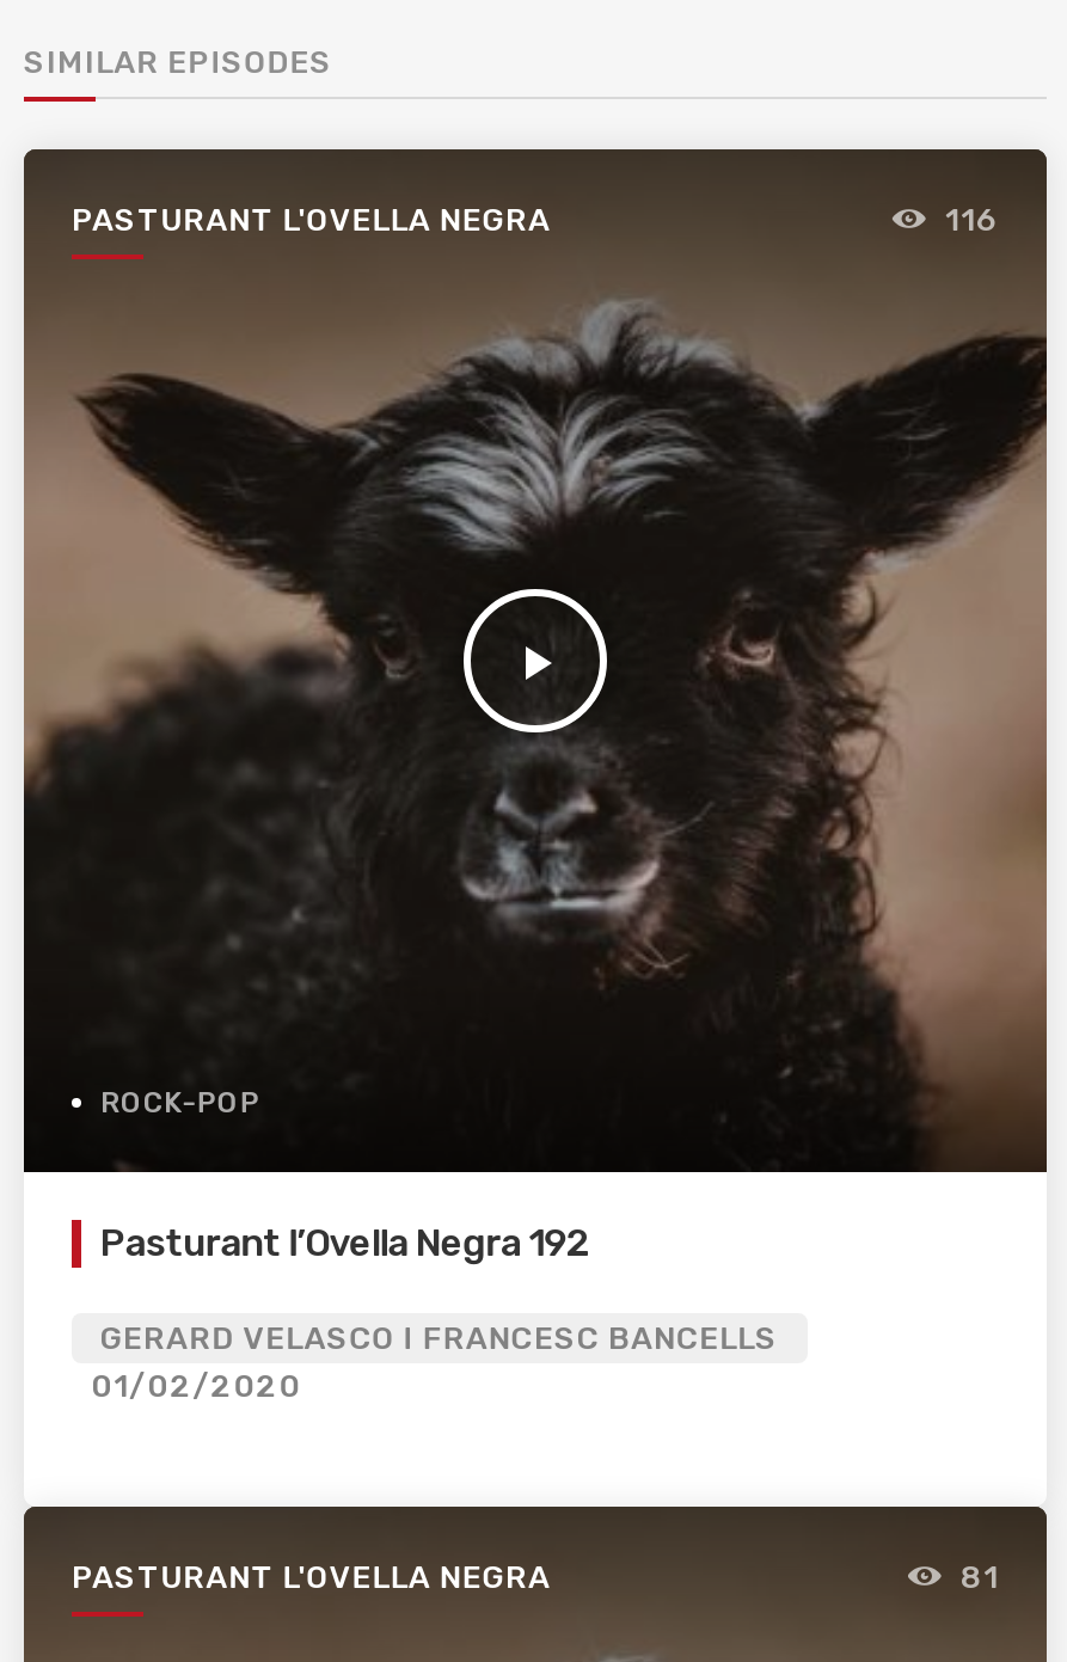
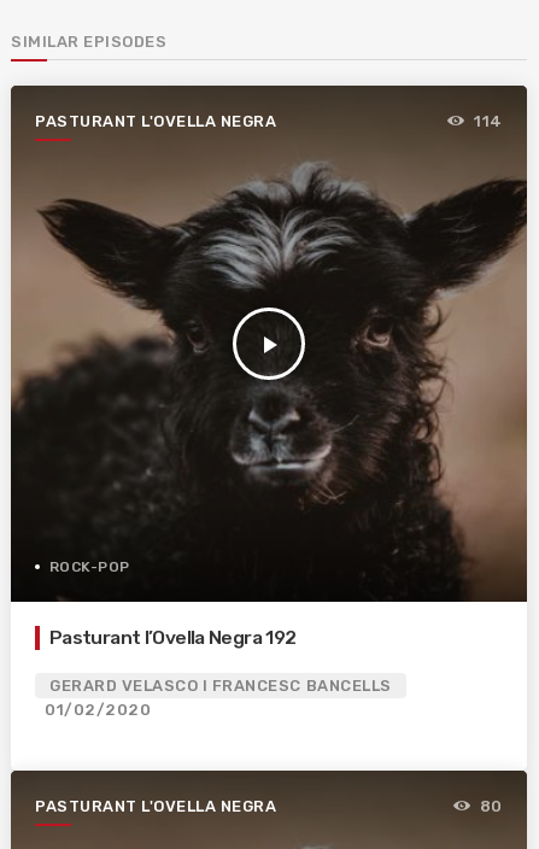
- 116
+ 114

- 81
+ 80
